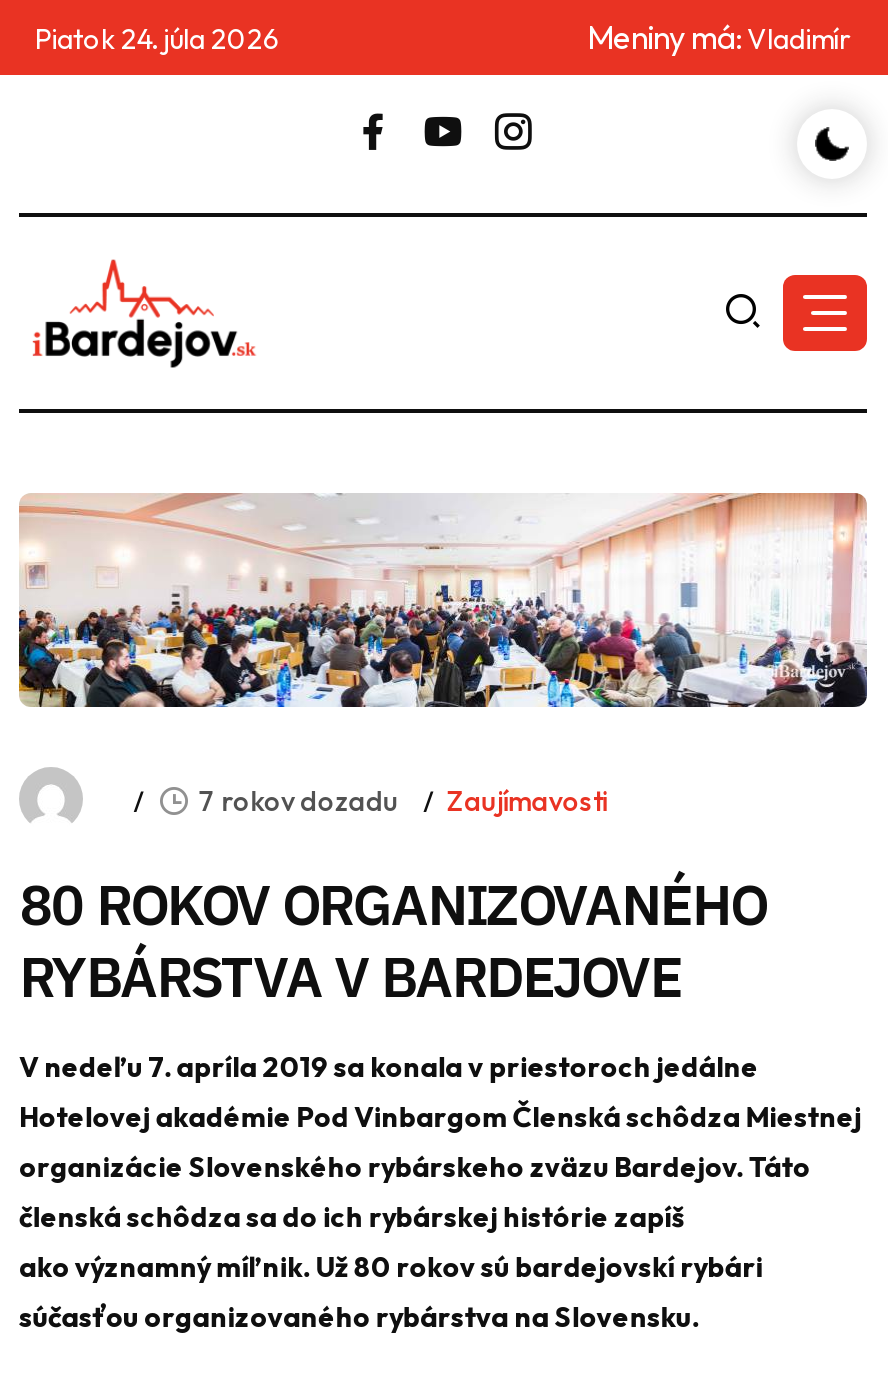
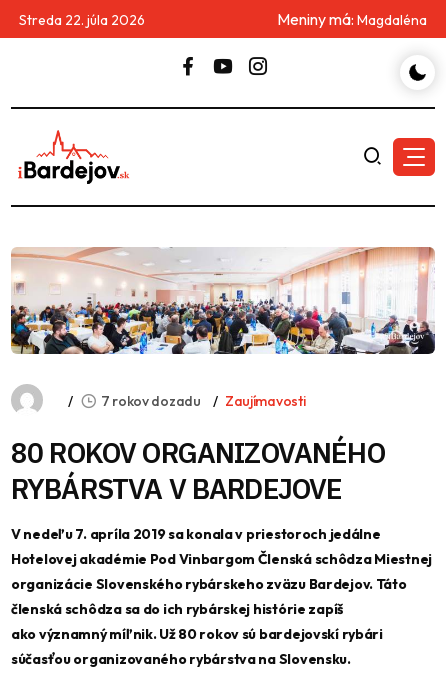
- Piatok 24. júla 2026
+ Streda 22. júla 2026

- Meniny má: Vladimír
+ Meniny má: Magdaléna
